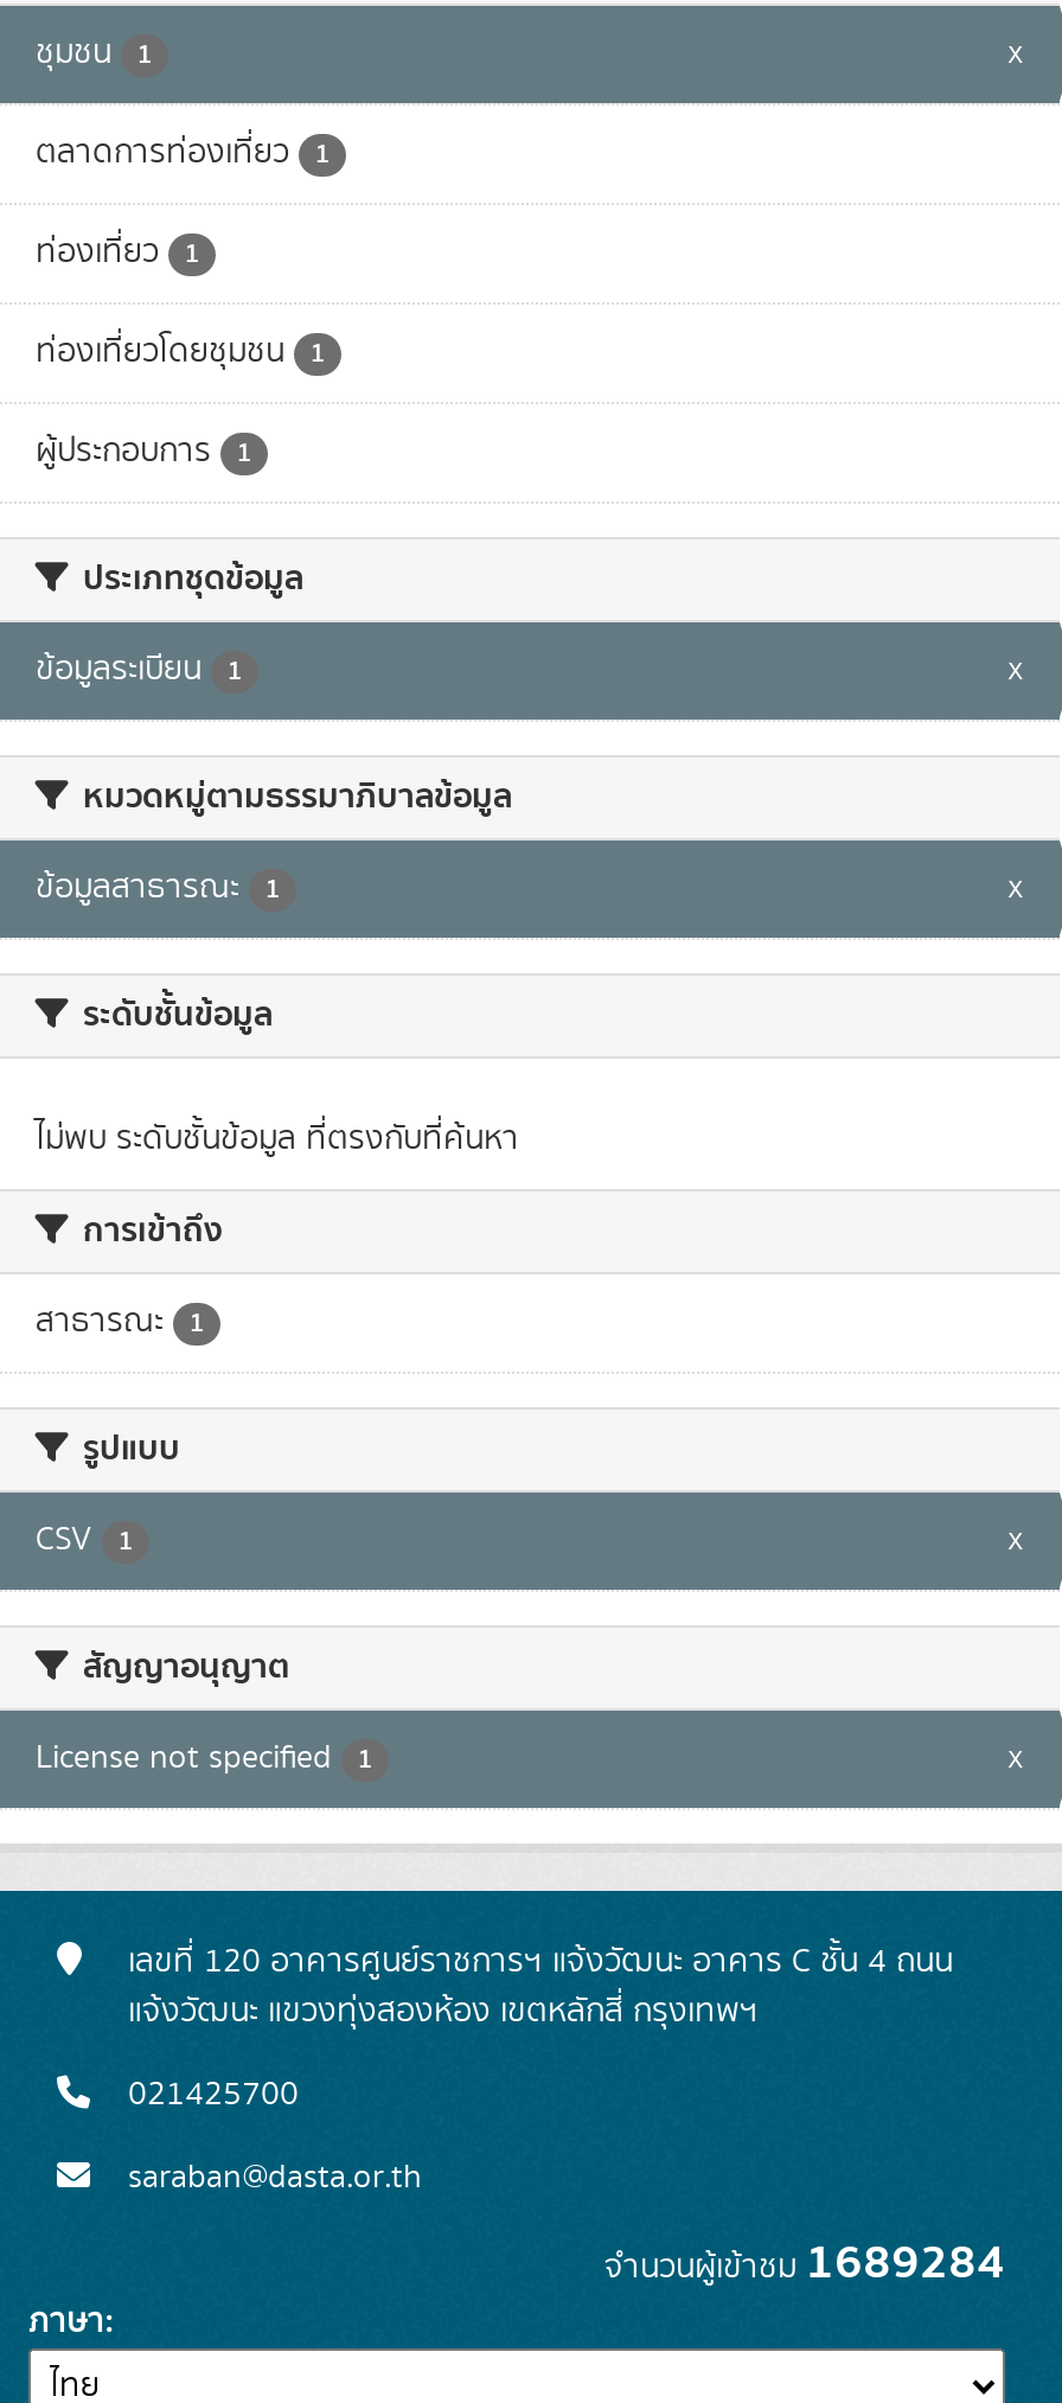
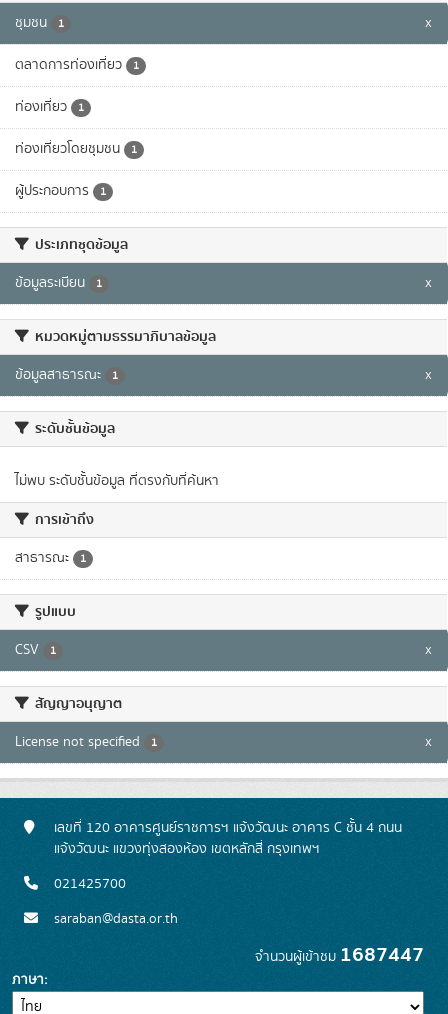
- จำนวนผู้เข้าชม1689284
+ จำนวนผู้เข้าชม1687447
